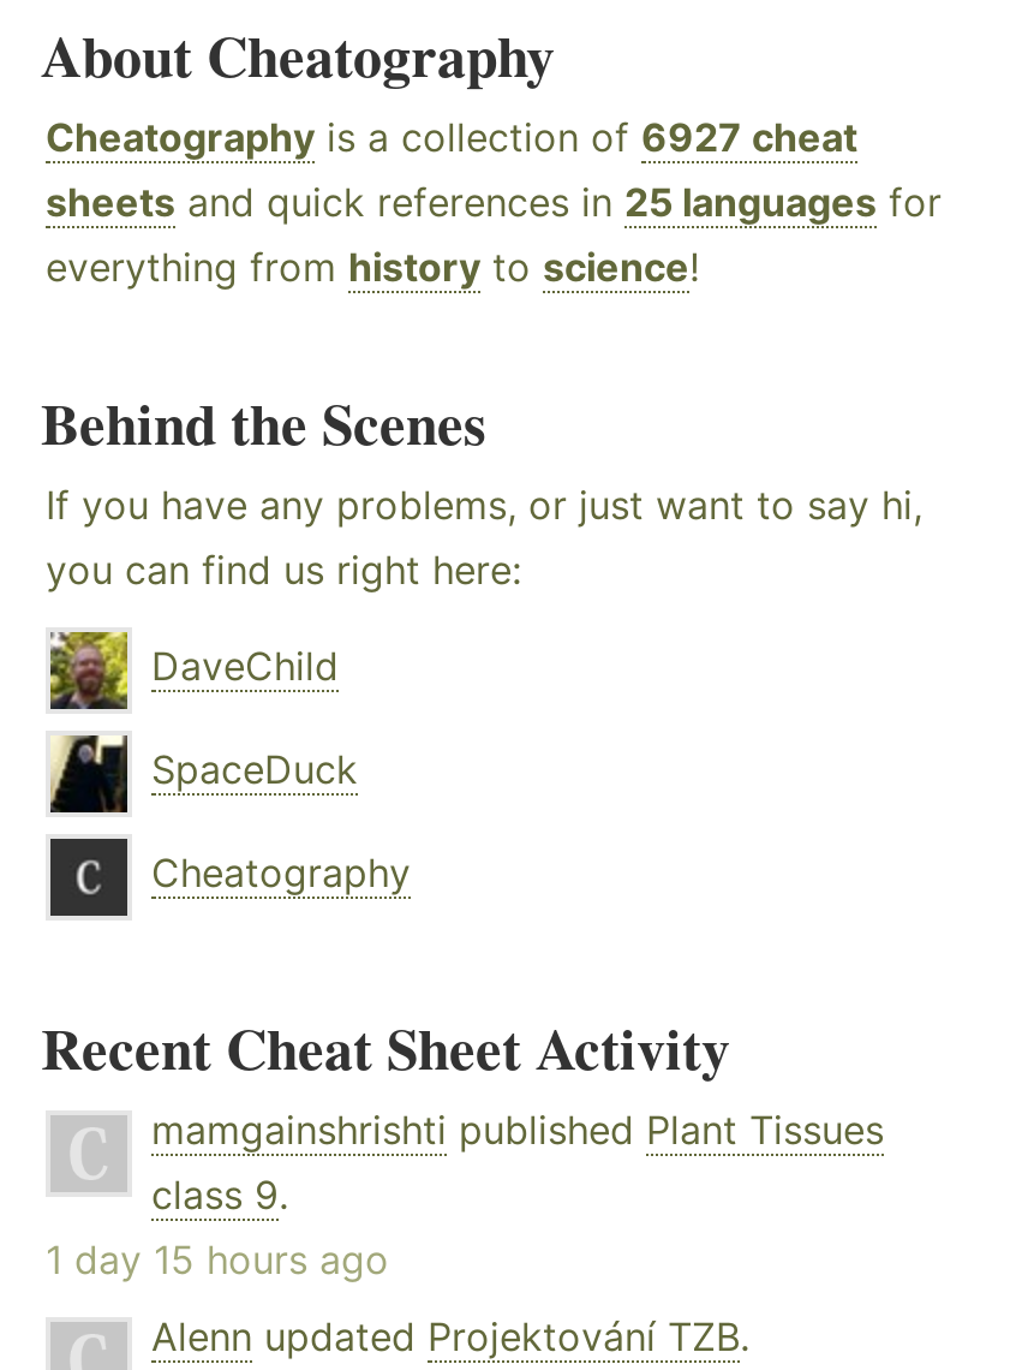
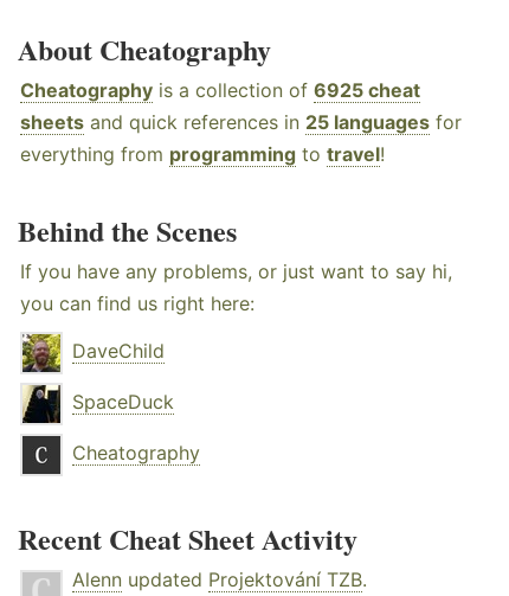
- Cheatography is a collection of 6927 cheat
+ Cheatography is a collection of 6925 cheat

- everything from history to science!
+ everything from programming to travel!

- mamgainshrishti published Plant Tissues
- class 9.
- 1 day 15 hours ago
